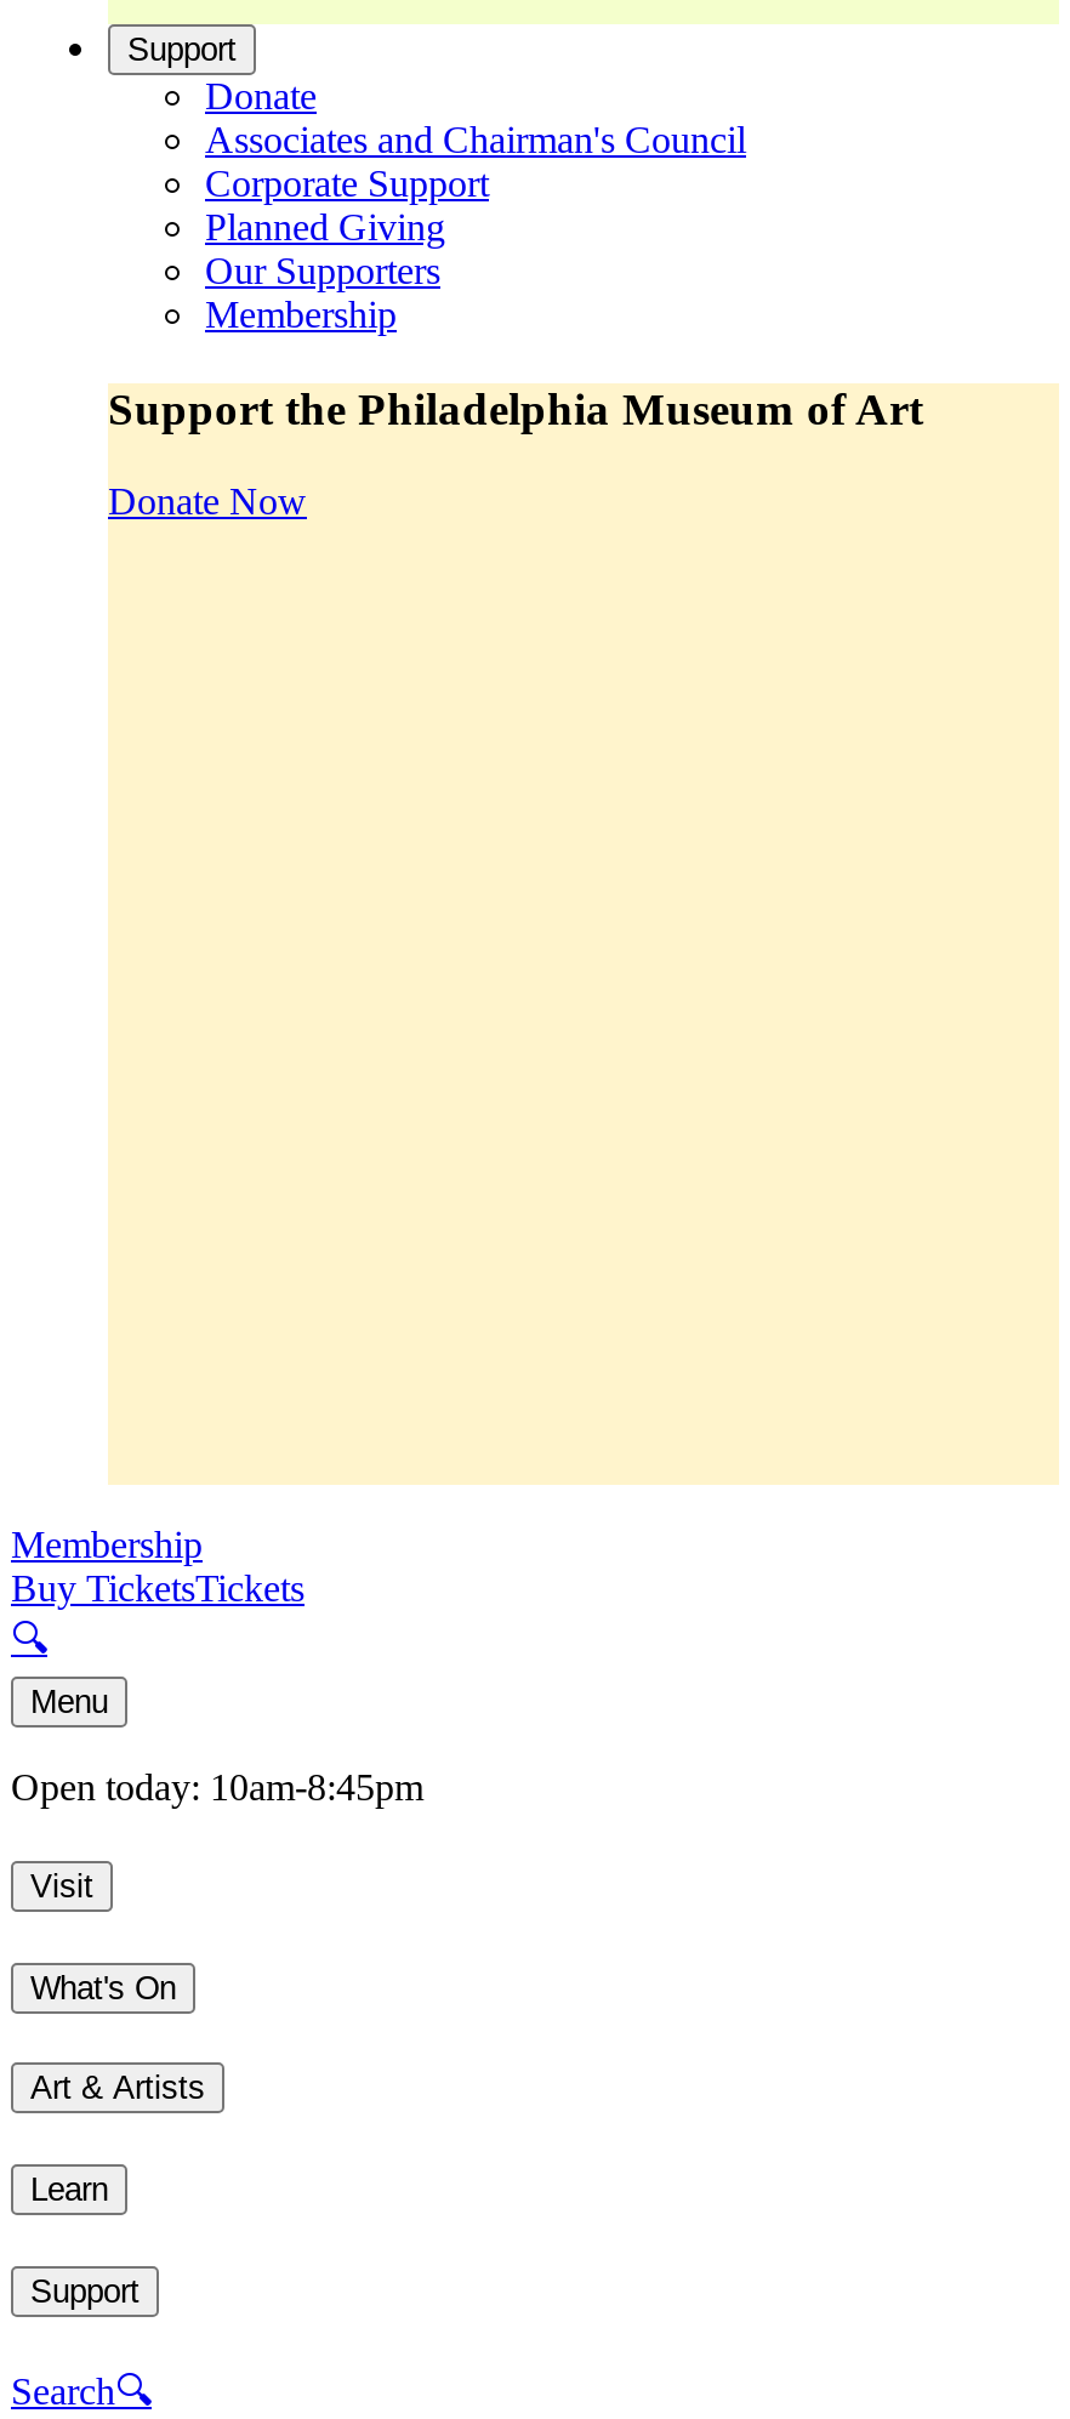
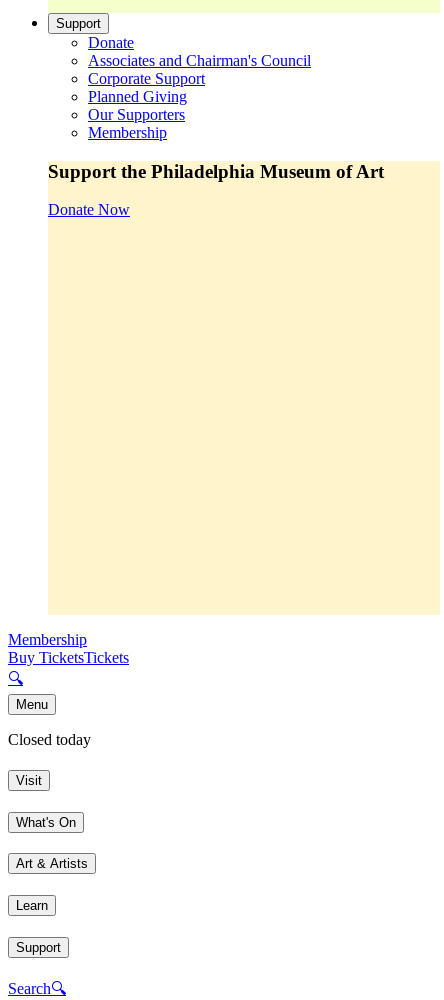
- Open today: 10am-8:45pm
+ Closed today
